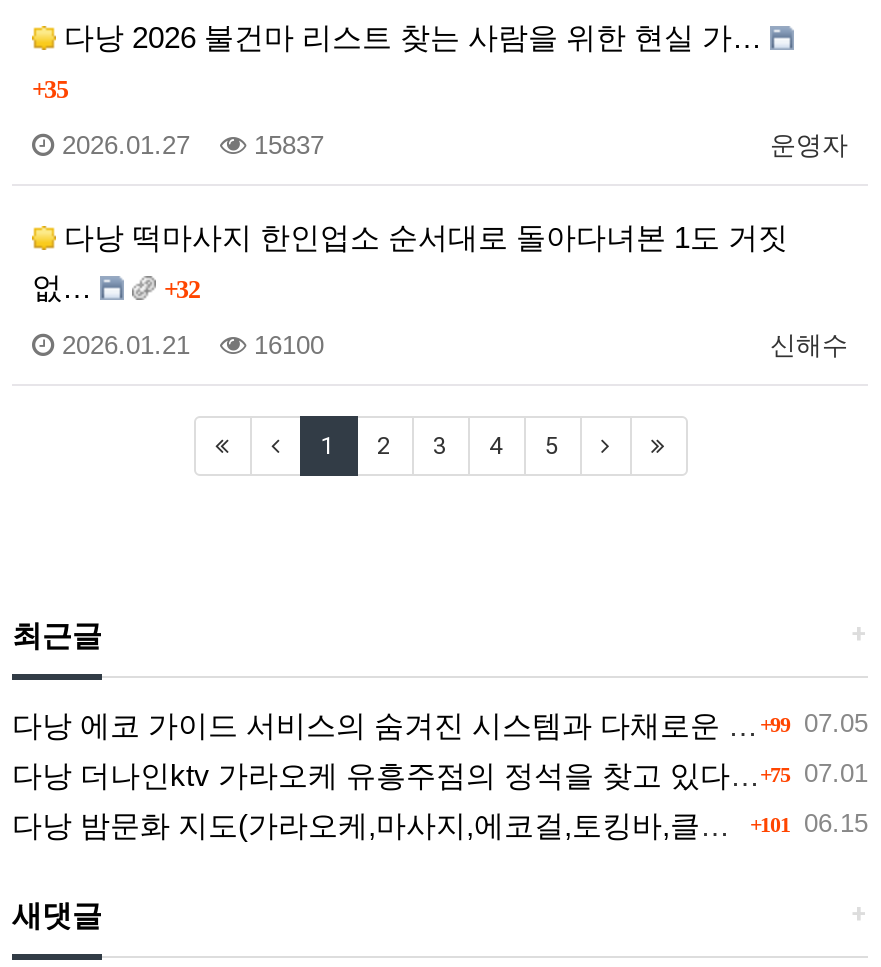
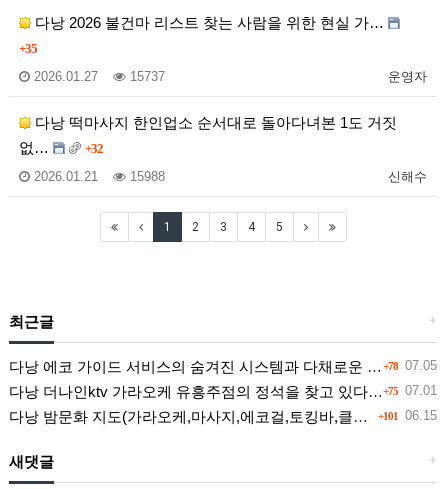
- 15837
+ 15737

- 16100
+ 15988

- +99 07.05
+ +78 07.05
